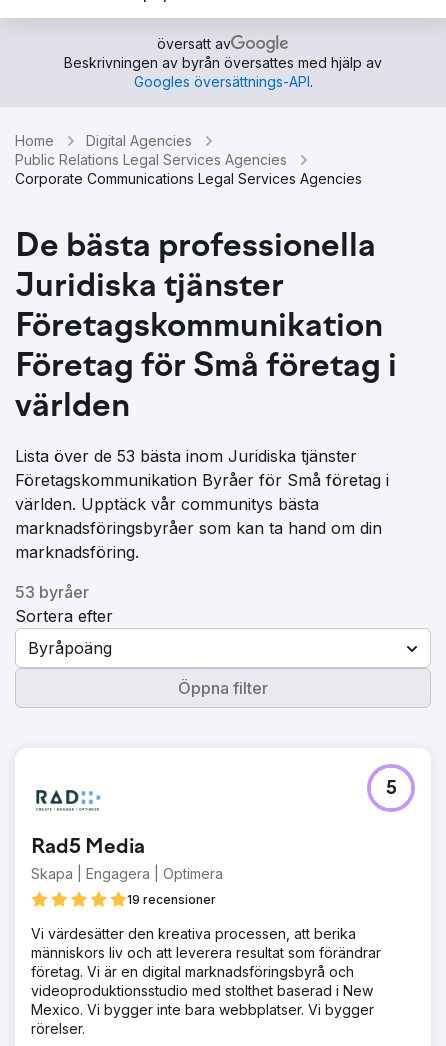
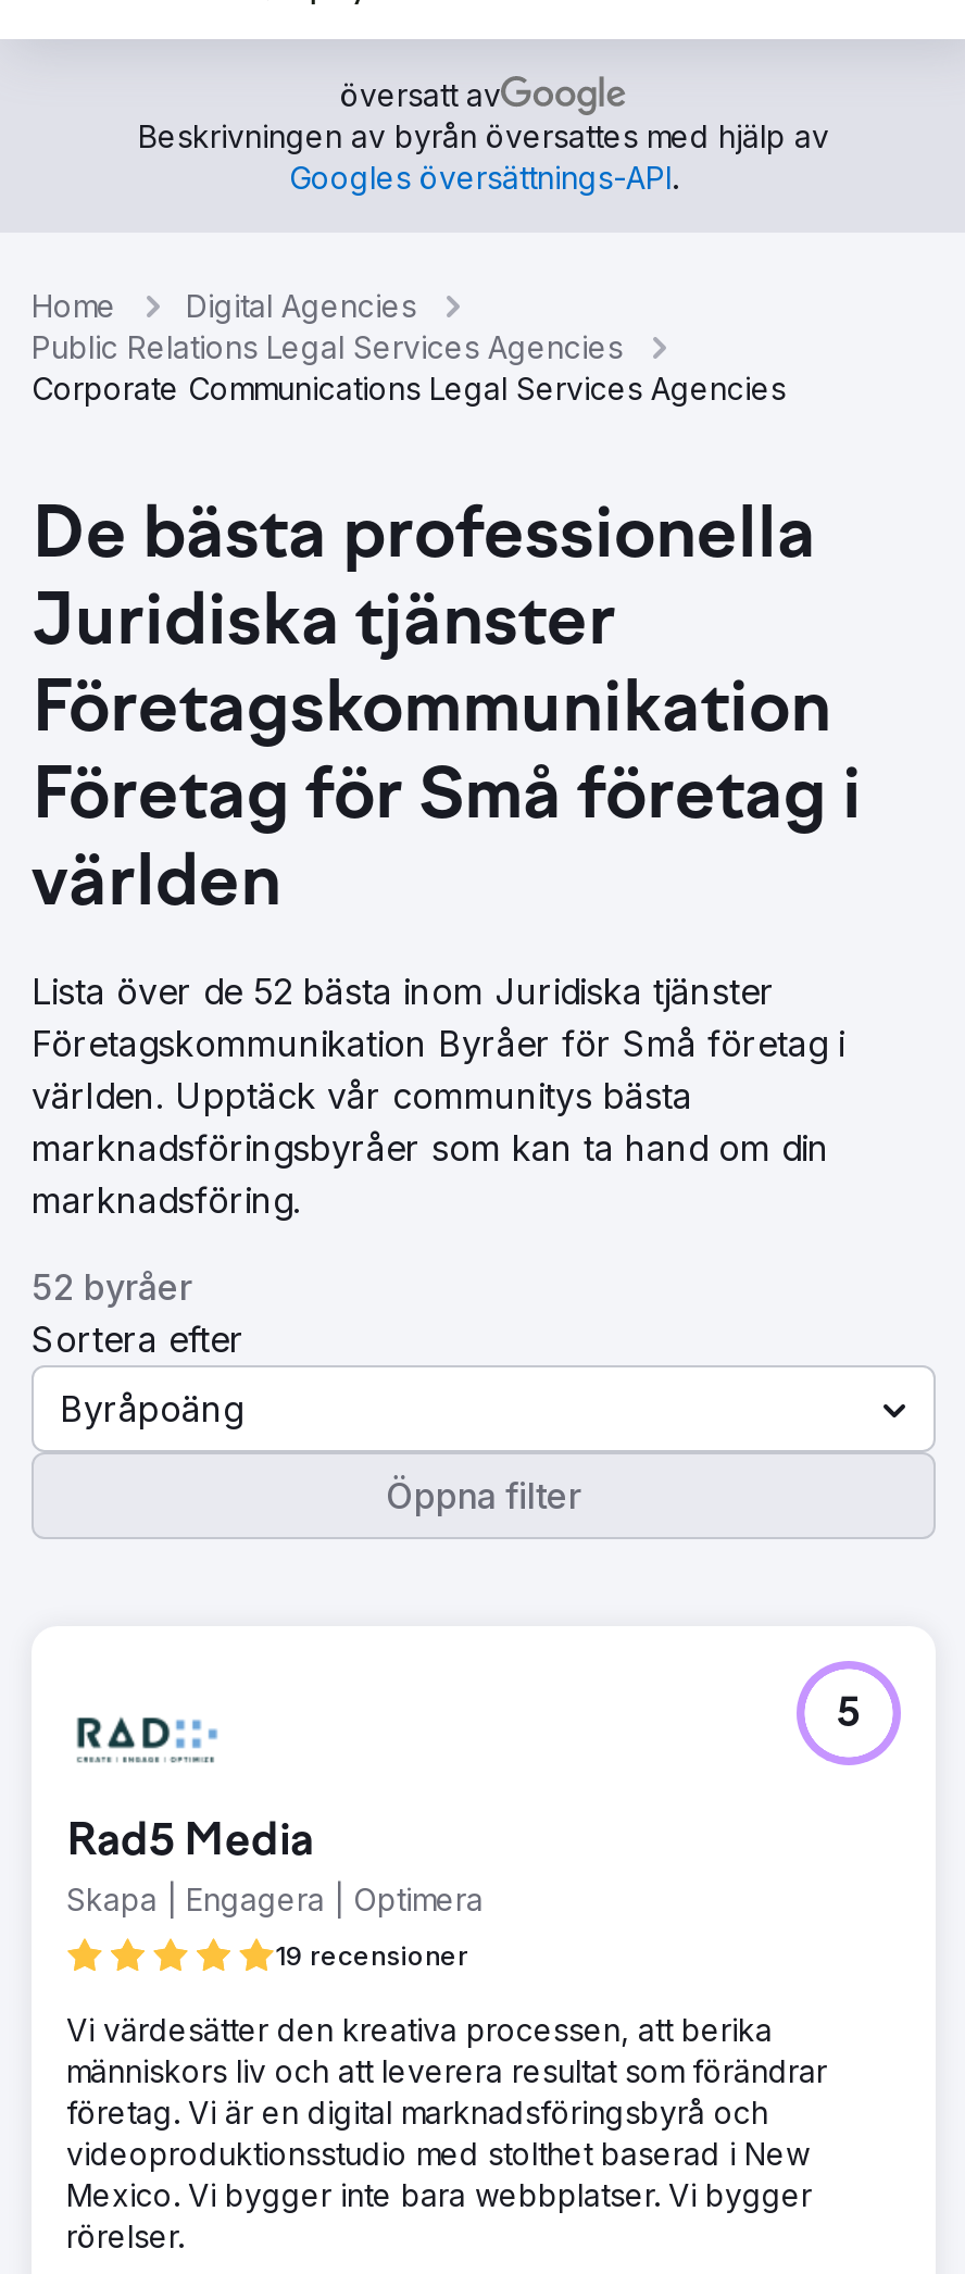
- Lista över de 53 bästa inom Juridiska tjänster
+ Lista över de 52 bästa inom Juridiska tjänster

- 53 byråer
+ 52 byråer
